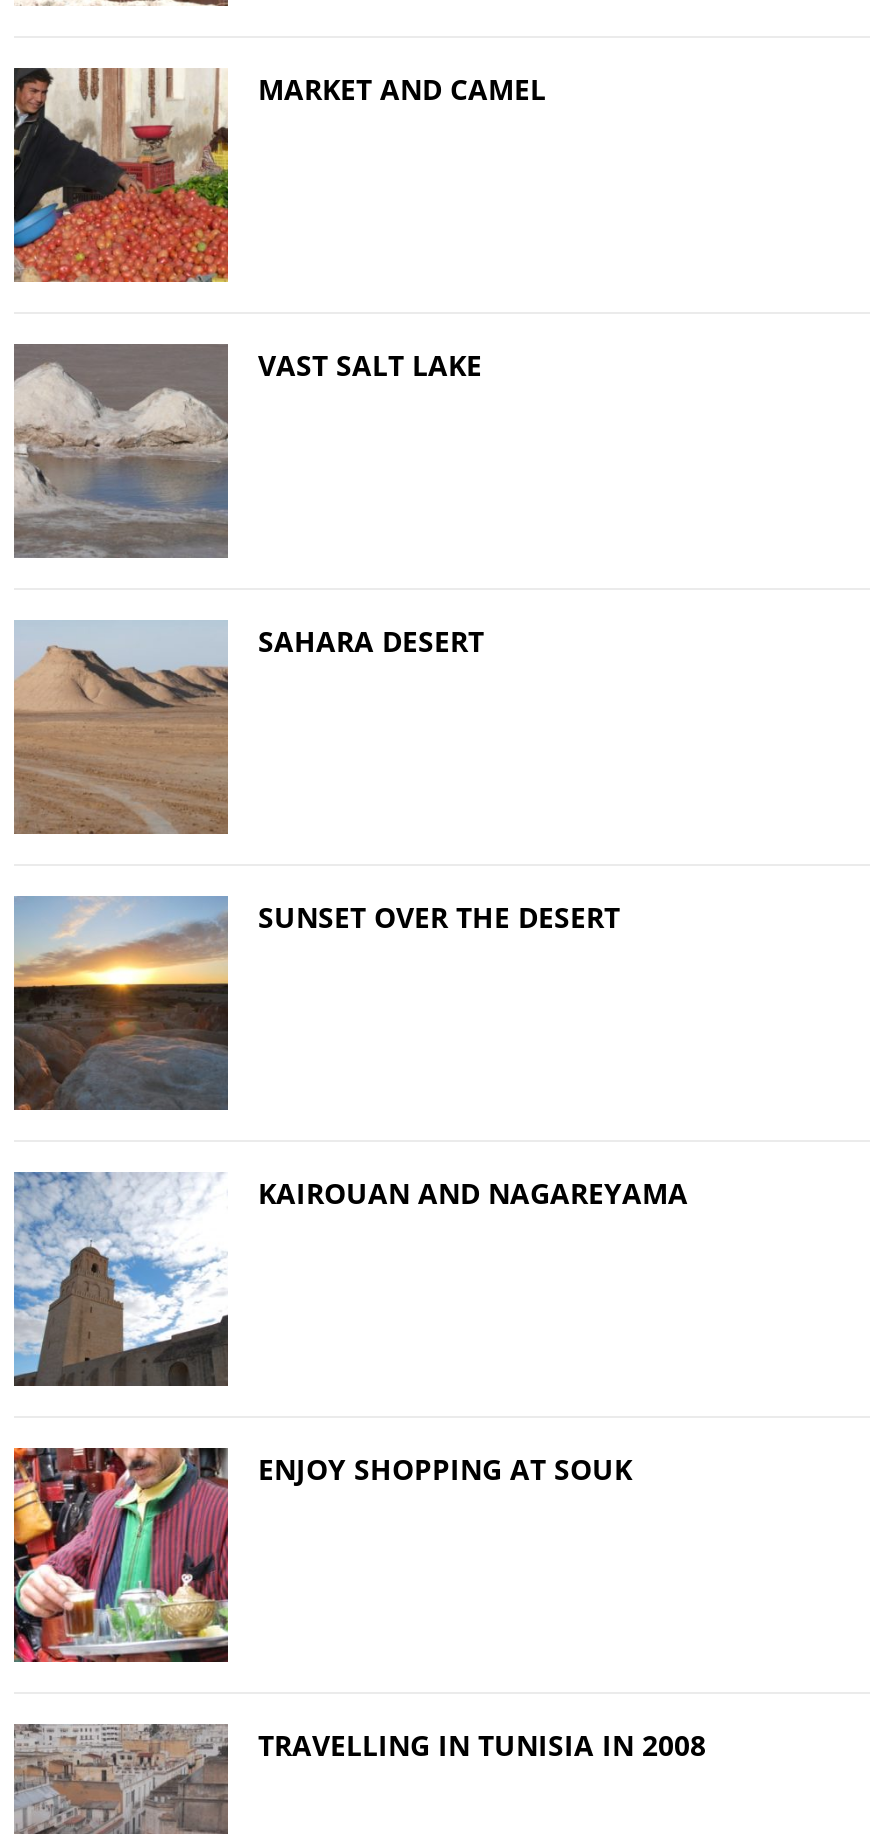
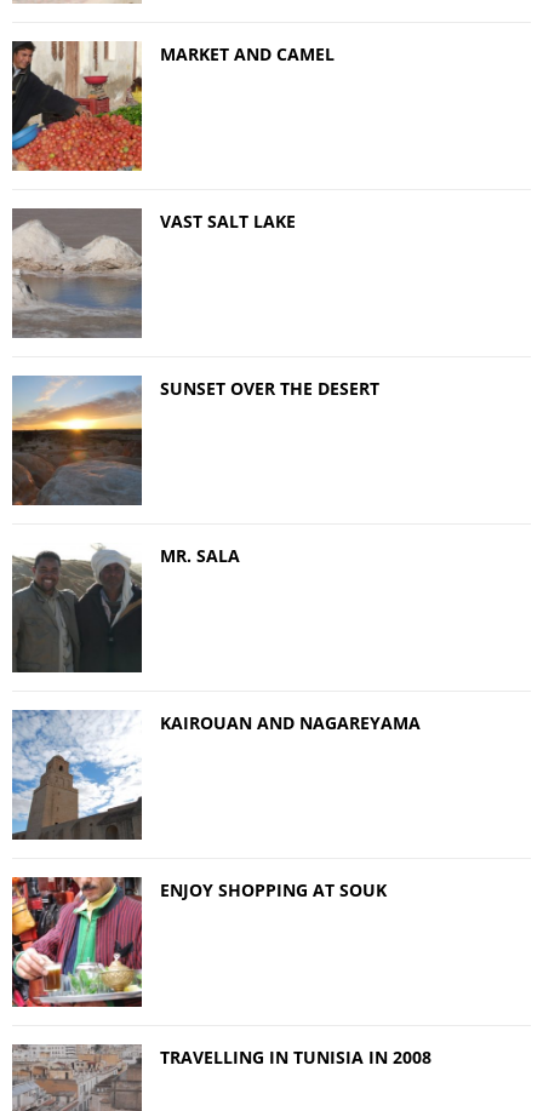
- [image]
- SAHARA DESERT

moved up: [image] | SUNSET OVER THE DESERT

+ [image]
+ MR. SALA
